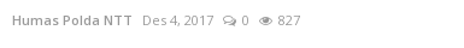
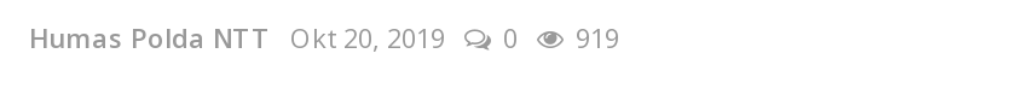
- Humas Polda NTT Des 4, 2017
+ Humas Polda NTT Okt 20, 2019

- 827
+ 919
